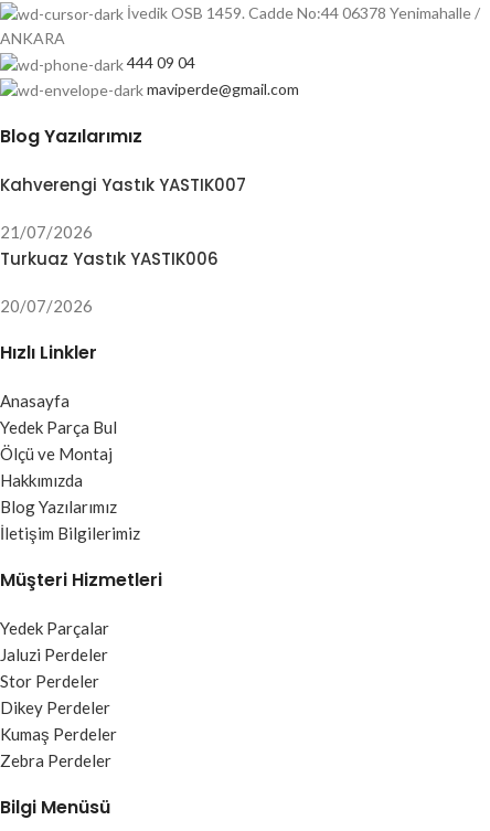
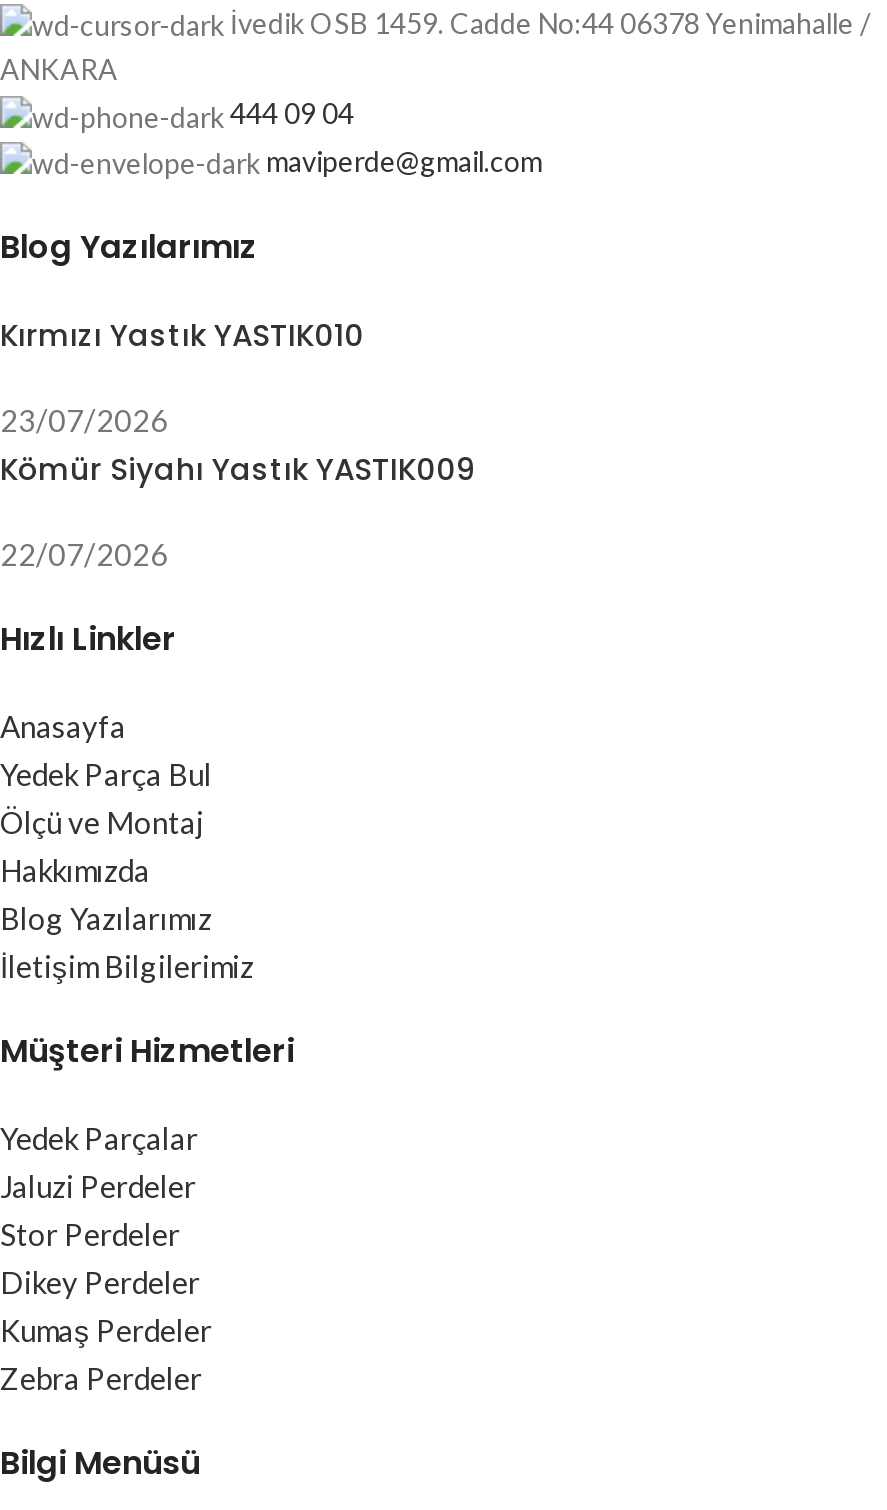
- Kahverengi Yastık YASTIK007
+ Kırmızı Yastık YASTIK010

- 21/07/2026
- Turkuaz Yastık YASTIK006
+ 23/07/2026
+ Kömür Siyahı Yastık YASTIK009

- 20/07/2026
+ 22/07/2026
